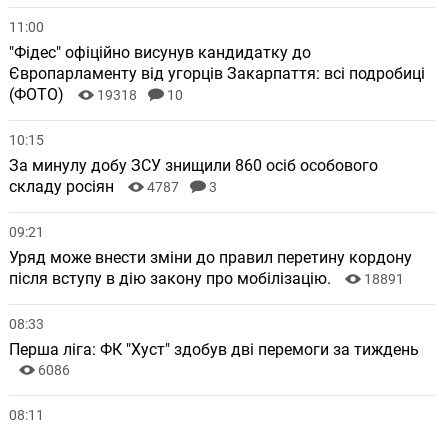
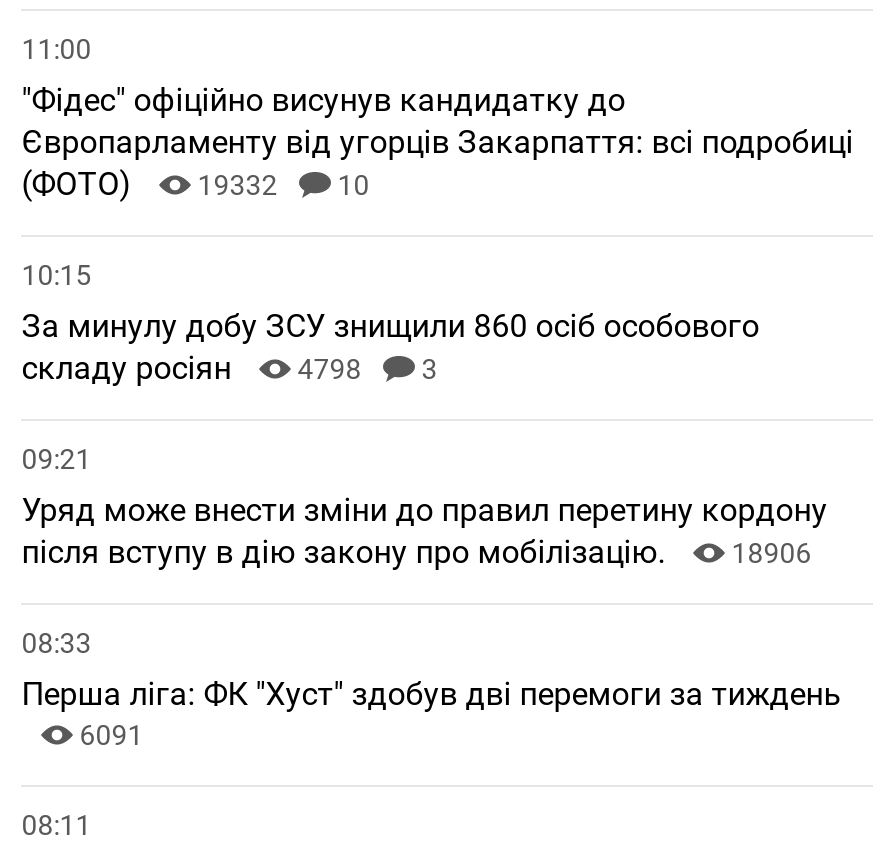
- (ФОТО) 19318 10
+ (ФОТО) 19332 10

- складу росіян 4787 3
+ складу росіян 4798 3

- після вступу в дію закону про мобілізацію. 18891
+ після вступу в дію закону про мобілізацію. 18906

- 6086
+ 6091
